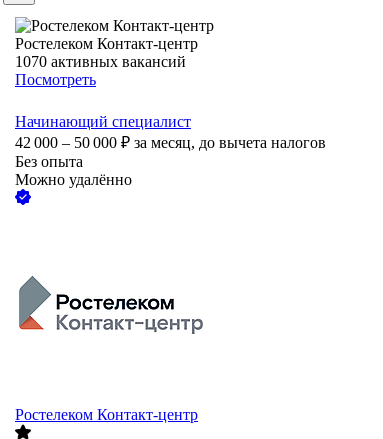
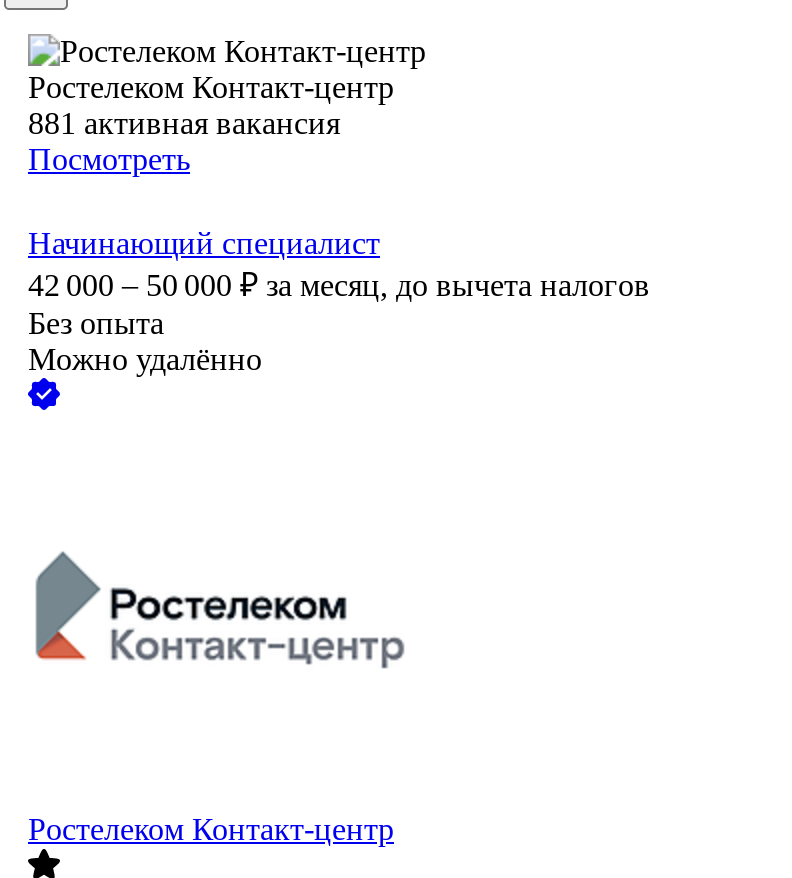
- 1070 активных вакансий
+ 881 активная вакансия
